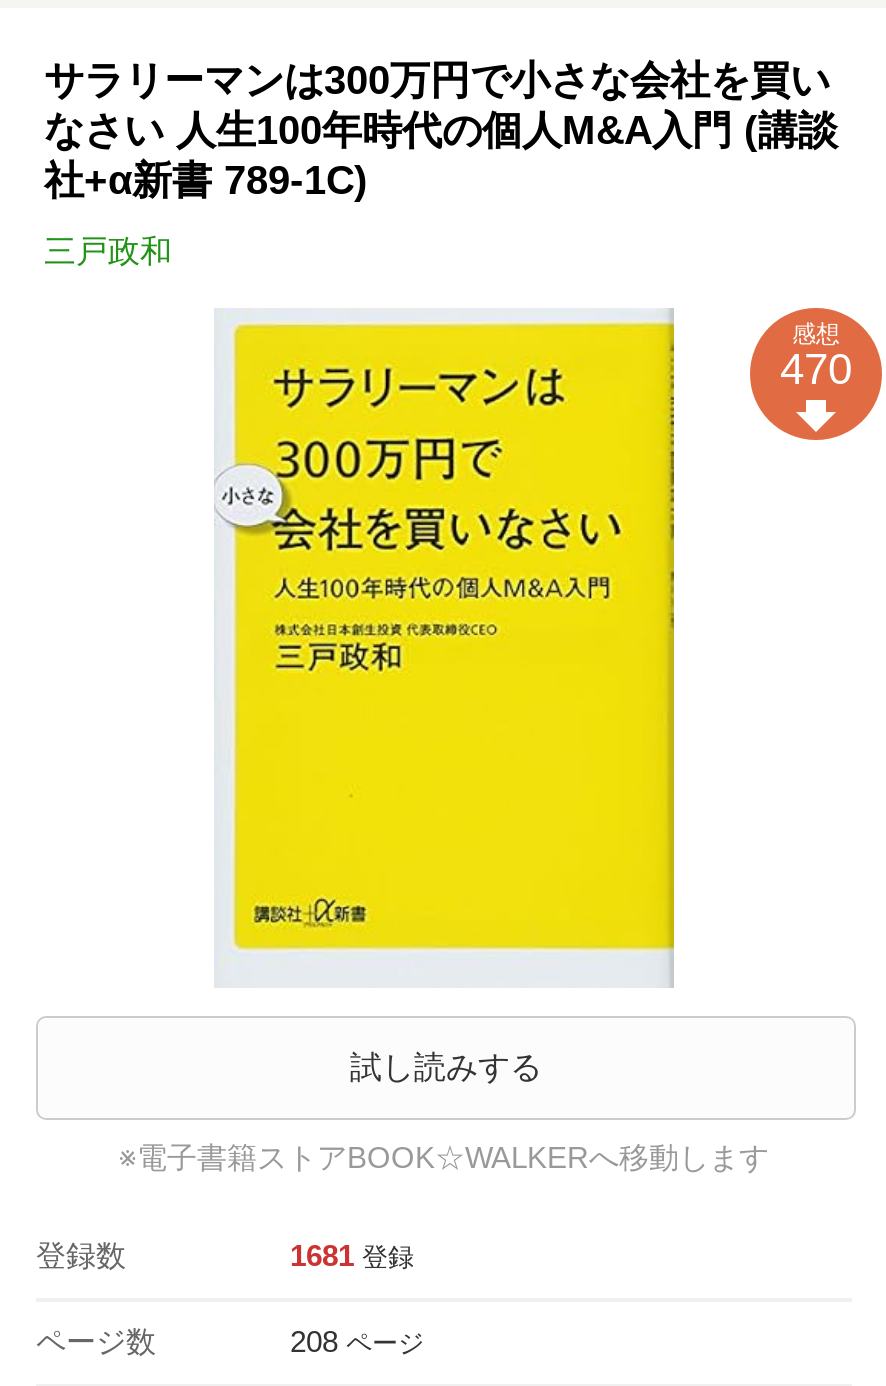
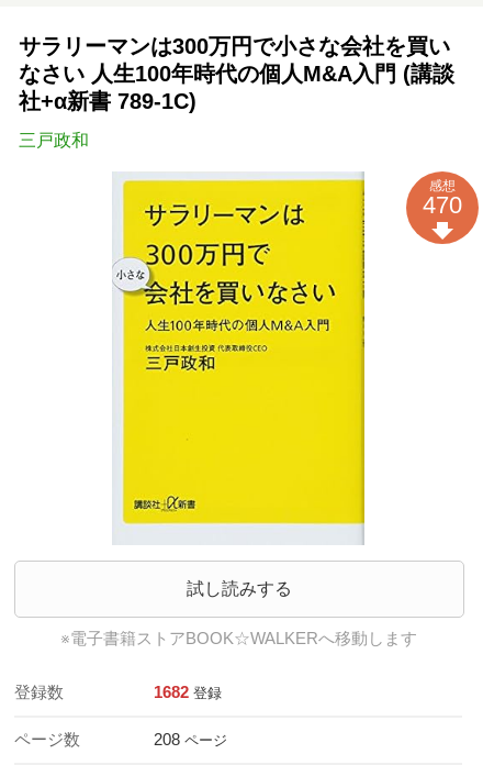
- 1681 登録
+ 1682 登録
